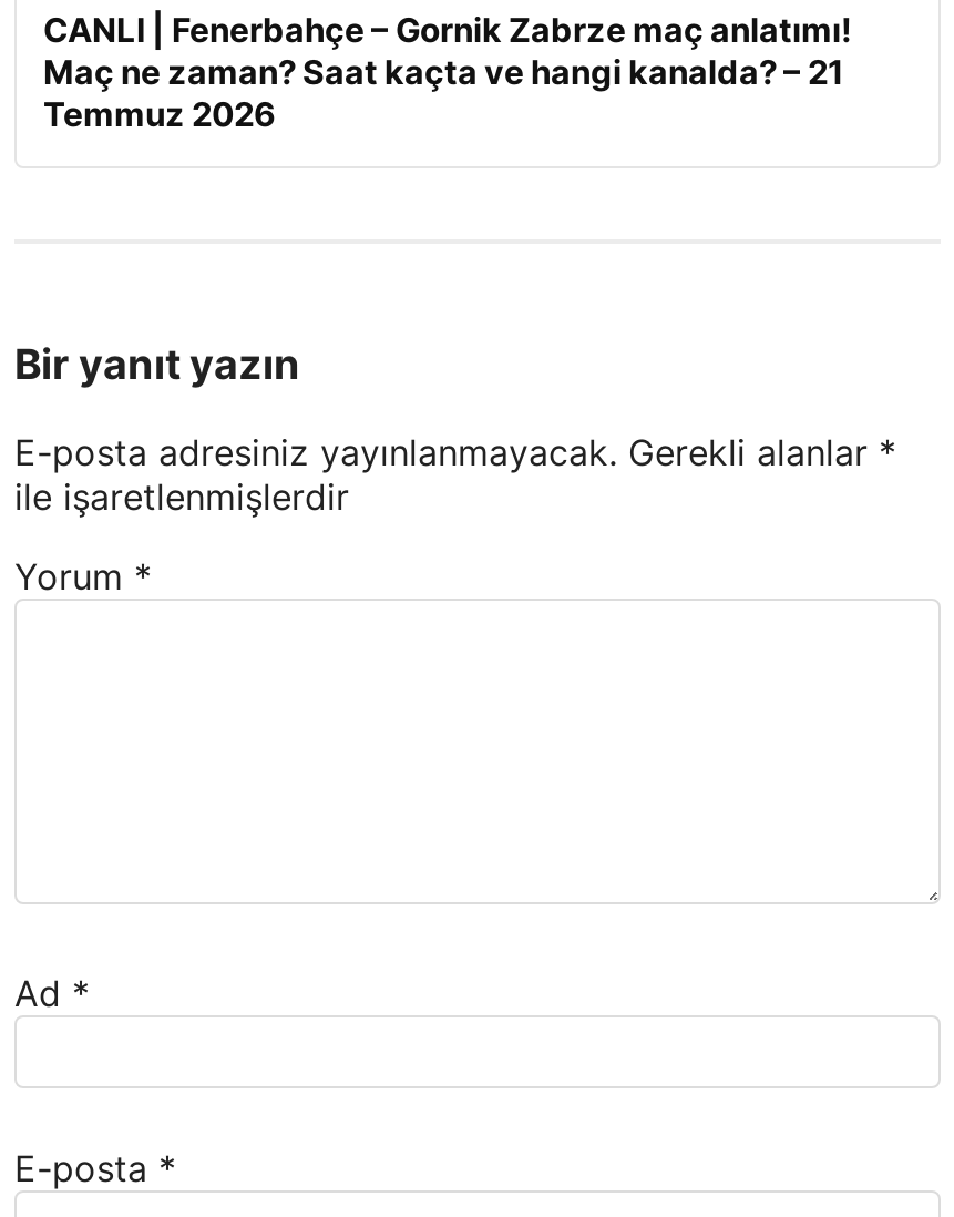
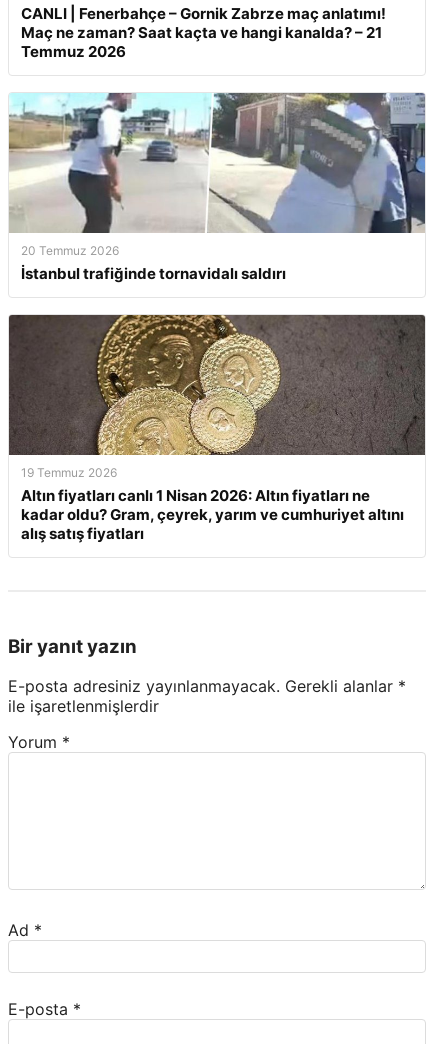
+ [image]
+ 20 Temmuz 2026
+ İstanbul trafiğinde tornavidalı saldırı

+ [image]
+ 19 Temmuz 2026
+ Altın fiyatları canlı 1 Nisan 2026: Altın fiyatları ne
+ kadar oldu? Gram, çeyrek, yarım ve cumhuriyet altını
+ alış satış fiyatları
